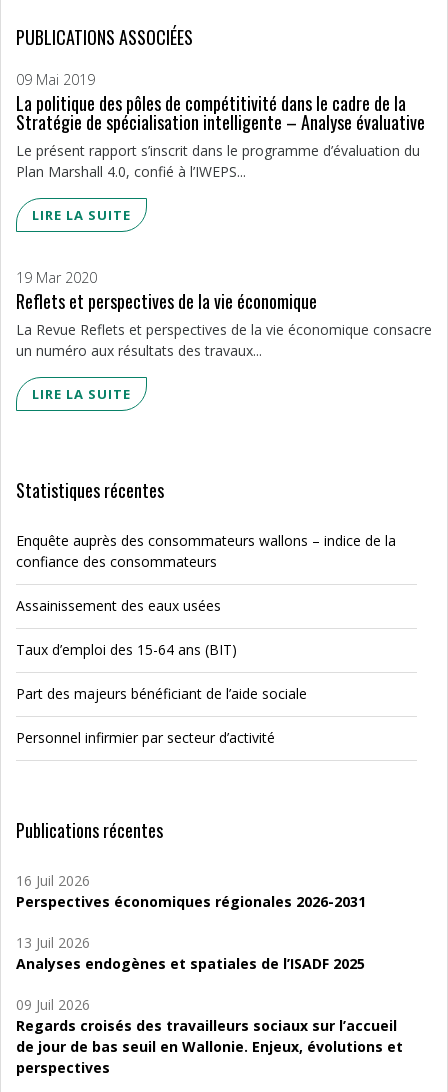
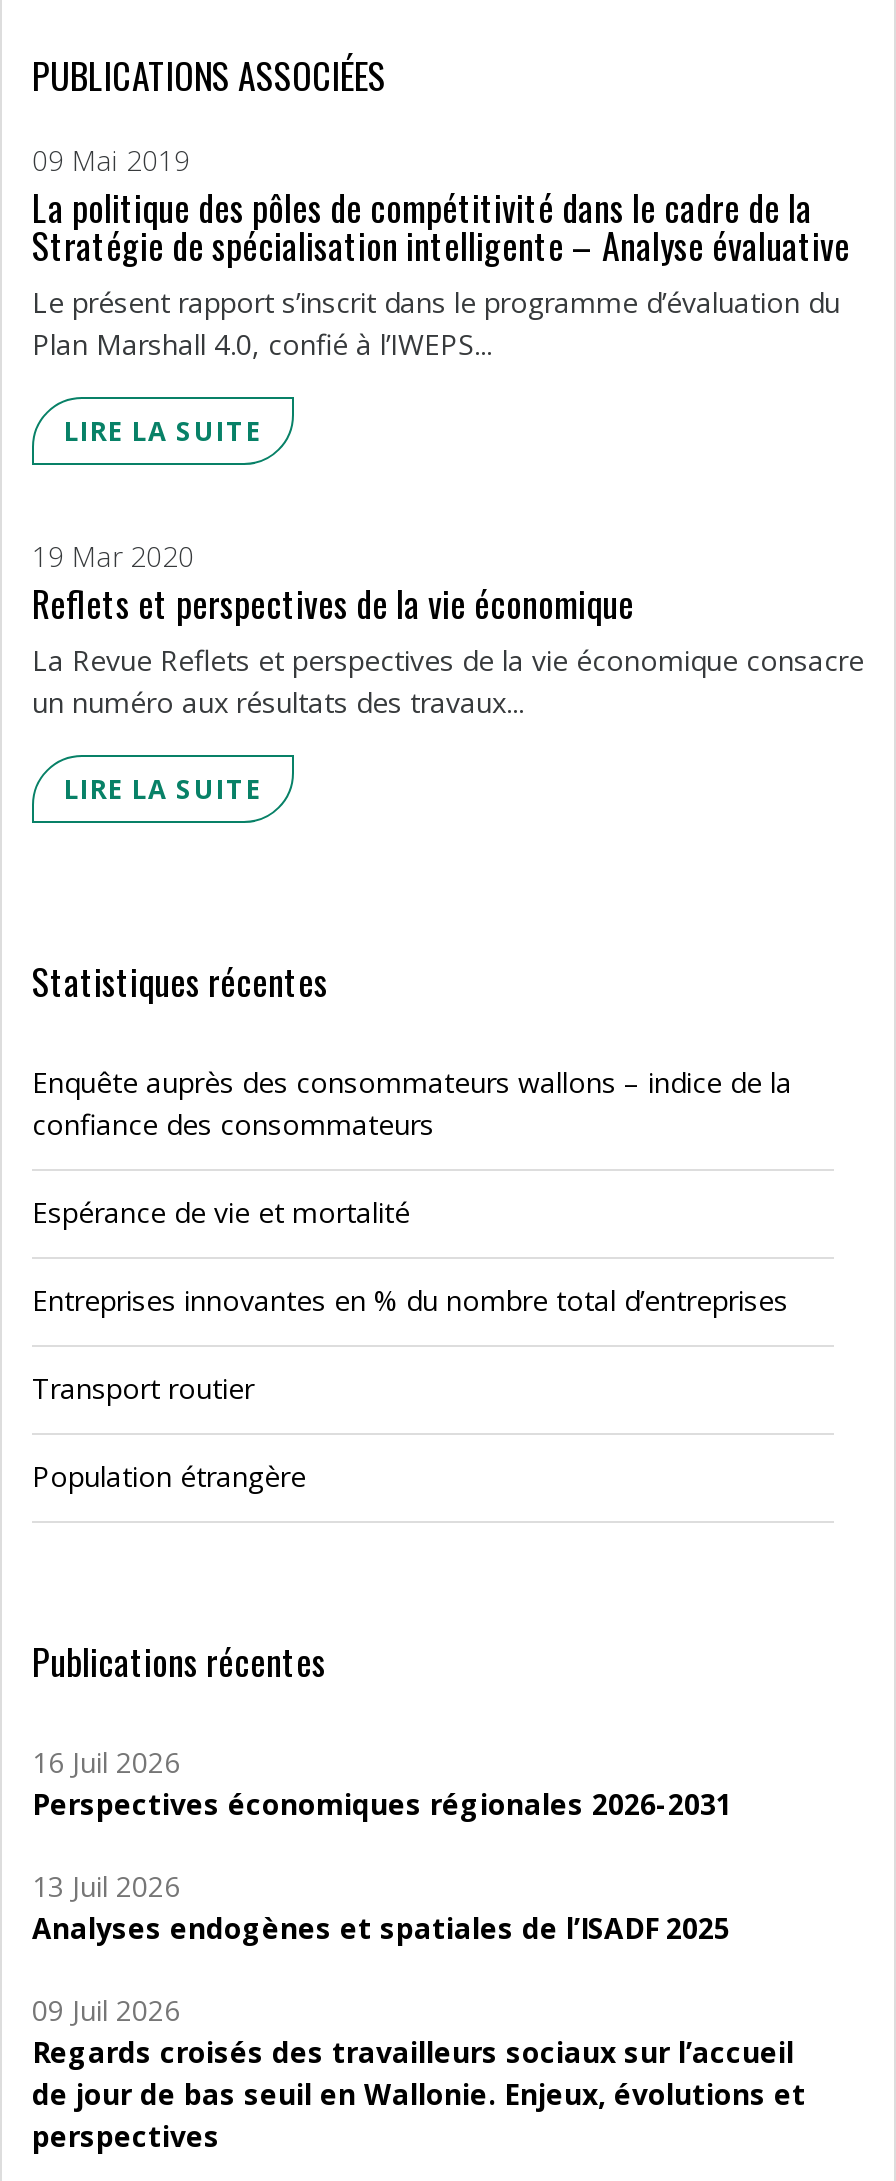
- Assainissement des eaux usées
+ Espérance de vie et mortalité

- Taux d’emploi des 15-64 ans (BIT)
+ Entreprises innovantes en % du nombre total d’entreprises

- Part des majeurs bénéficiant de l’aide sociale
+ Transport routier

- Personnel infirmier par secteur d’activité
+ Population étrangère
